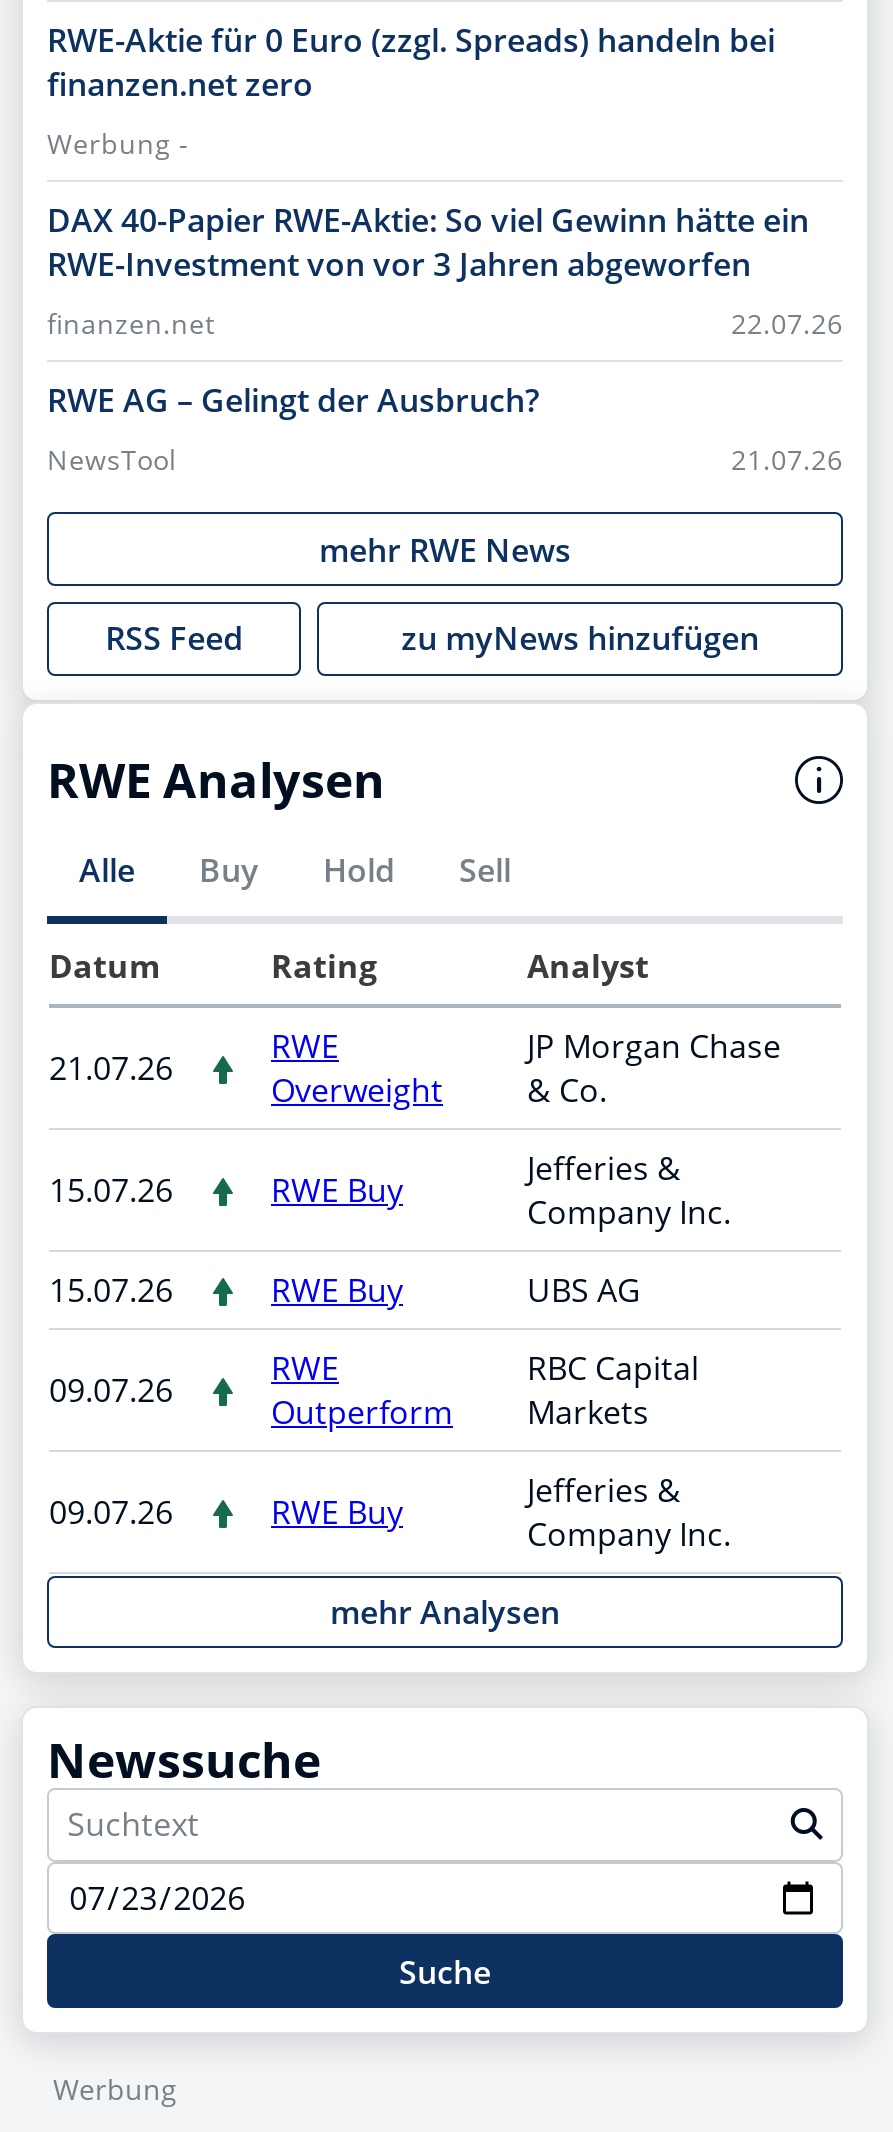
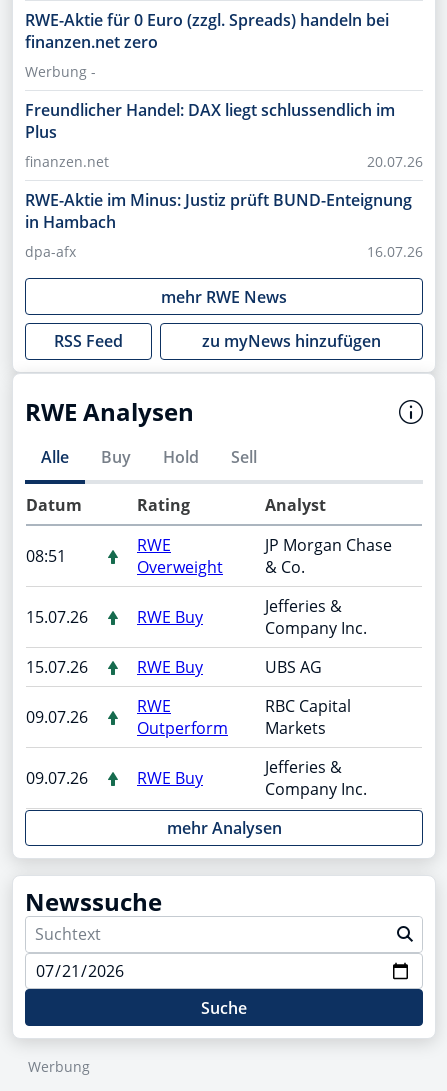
- DAX 40-Papier RWE-Aktie: So viel Gewinn hätte ein
- RWE-Investment von vor 3 Jahren abgeworfen
+ Freundlicher Handel: DAX liegt schlussendlich im
+ Plus

- 22.07.26
+ 20.07.26

- RWE AG – Gelingt der Ausbruch?
+ RWE-Aktie im Minus: Justiz prüft BUND-Enteignung
+ in Hambach

- 21.07.26
- NewsTool
+ 16.07.26
+ dpa-afx

- 21.07.26
+ 08:51
